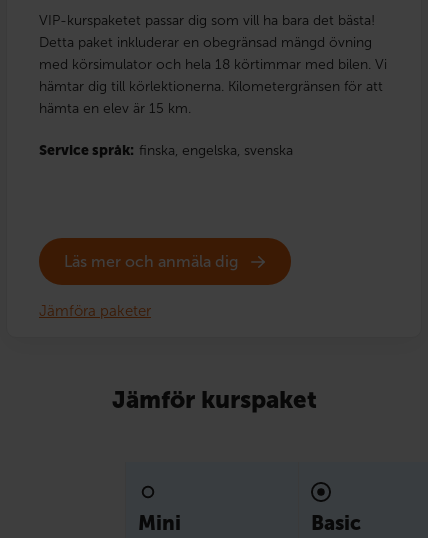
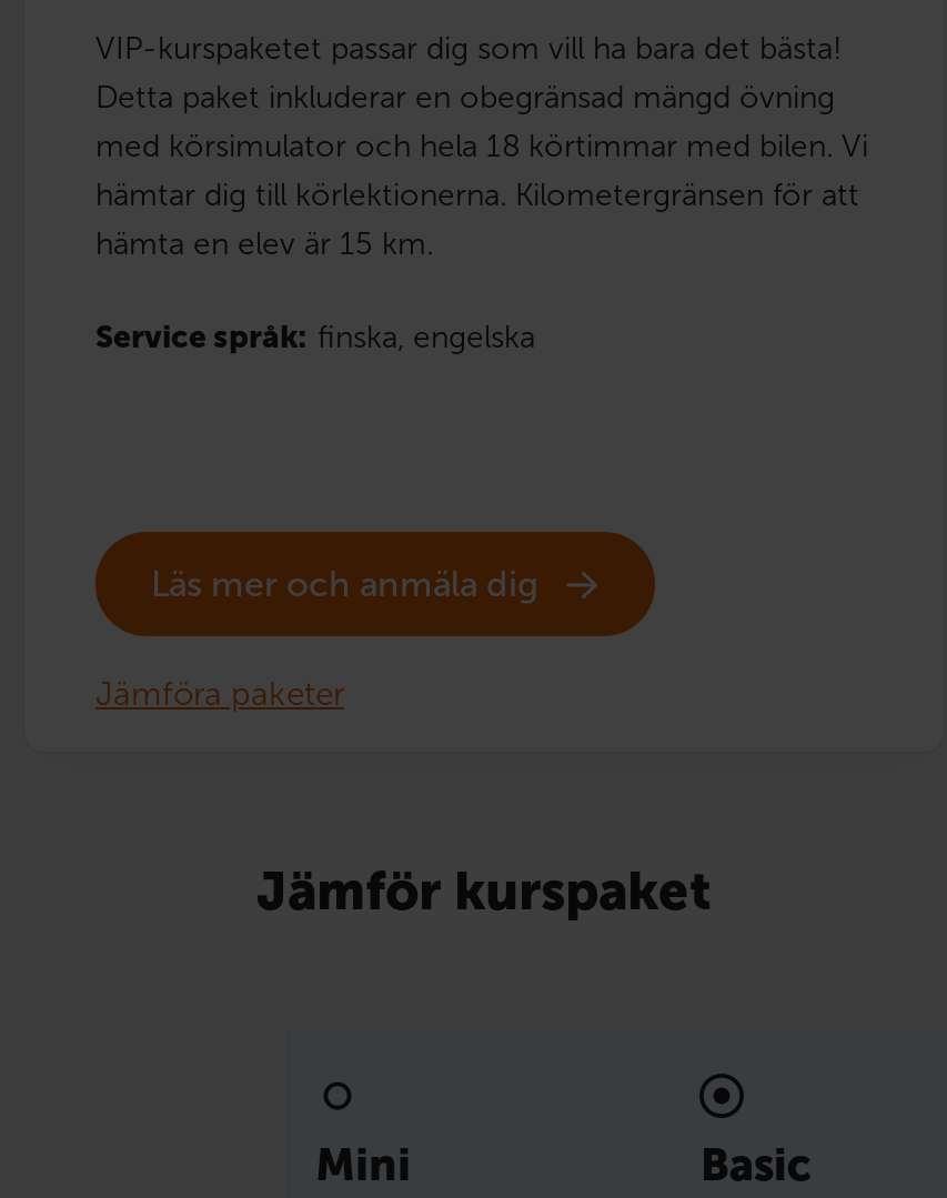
- Service språk: finska, engelska, svenska
+ Service språk: finska, engelska
